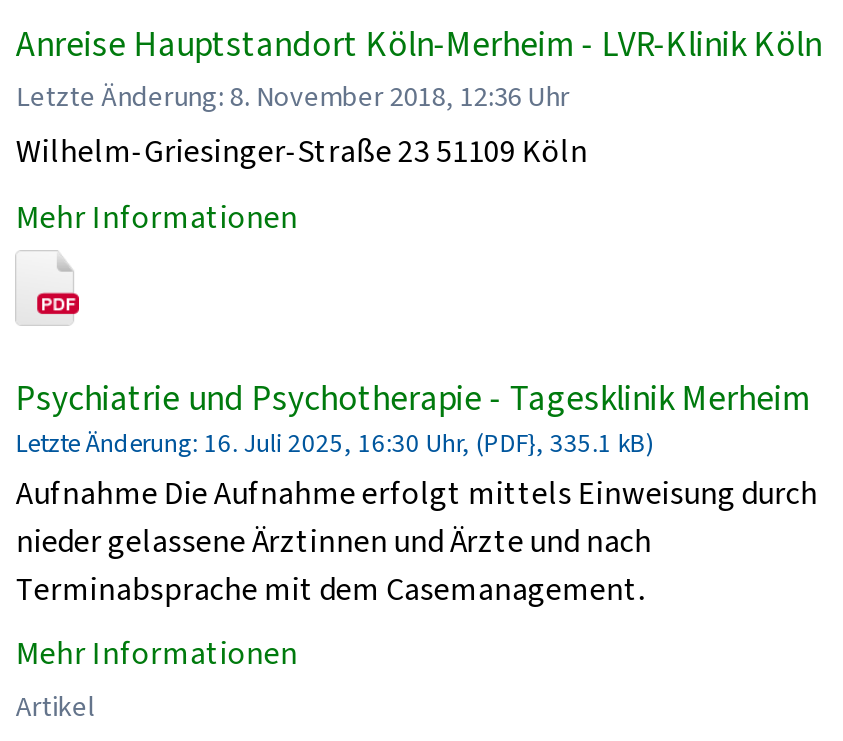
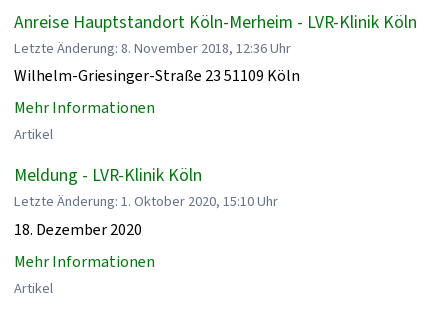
- Psychiatrie und Psychotherapie - Tagesklinik Merheim
- Letzte Änderung: 16. Juli 2025, 16:30 Uhr, (PDF}, 335.1 kB)
- Aufnahme Die Aufnahme erfolgt mittels Einweisung durch
- nieder gelassene Ärztinnen und Ärzte und nach
- Terminabsprache mit dem Casemanagement.
+ Artikel
+ Meldung - LVR-Klinik Köln
+ Letzte Änderung: 1. Oktober 2020, 15:10 Uhr
+ 18. Dezember 2020
